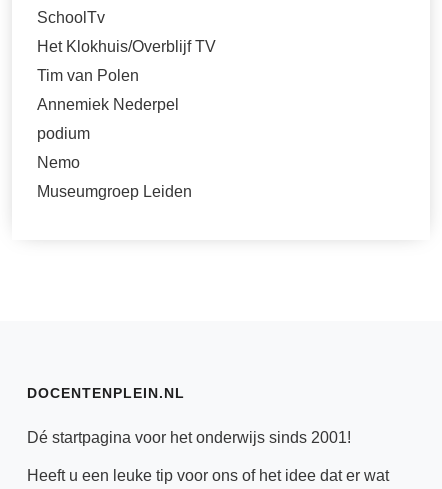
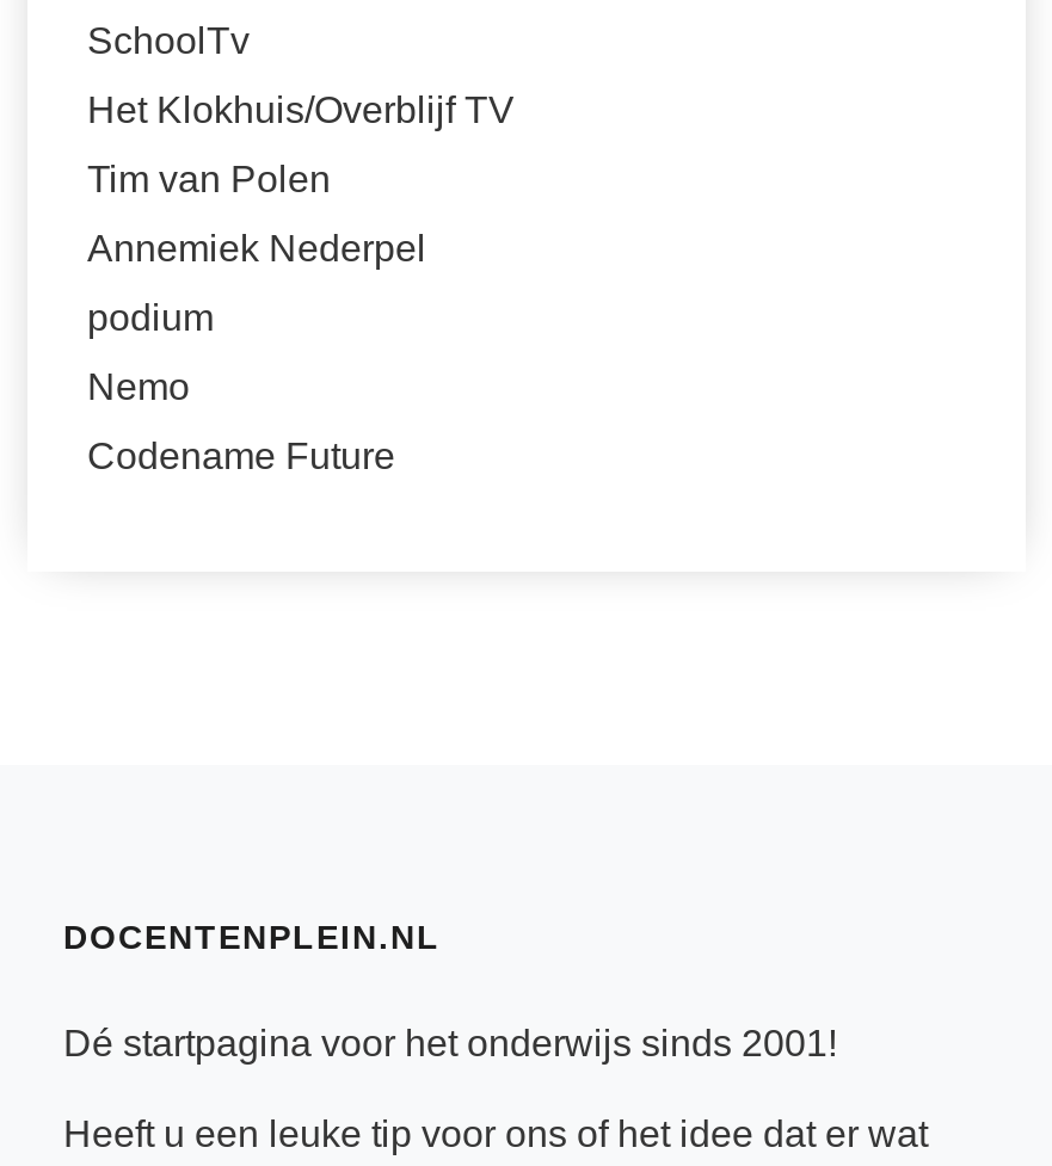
- Museumgroep Leiden
+ Codename Future
